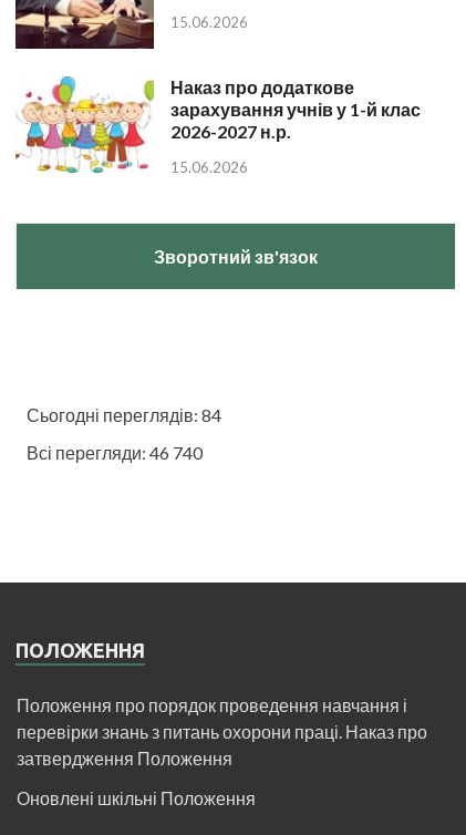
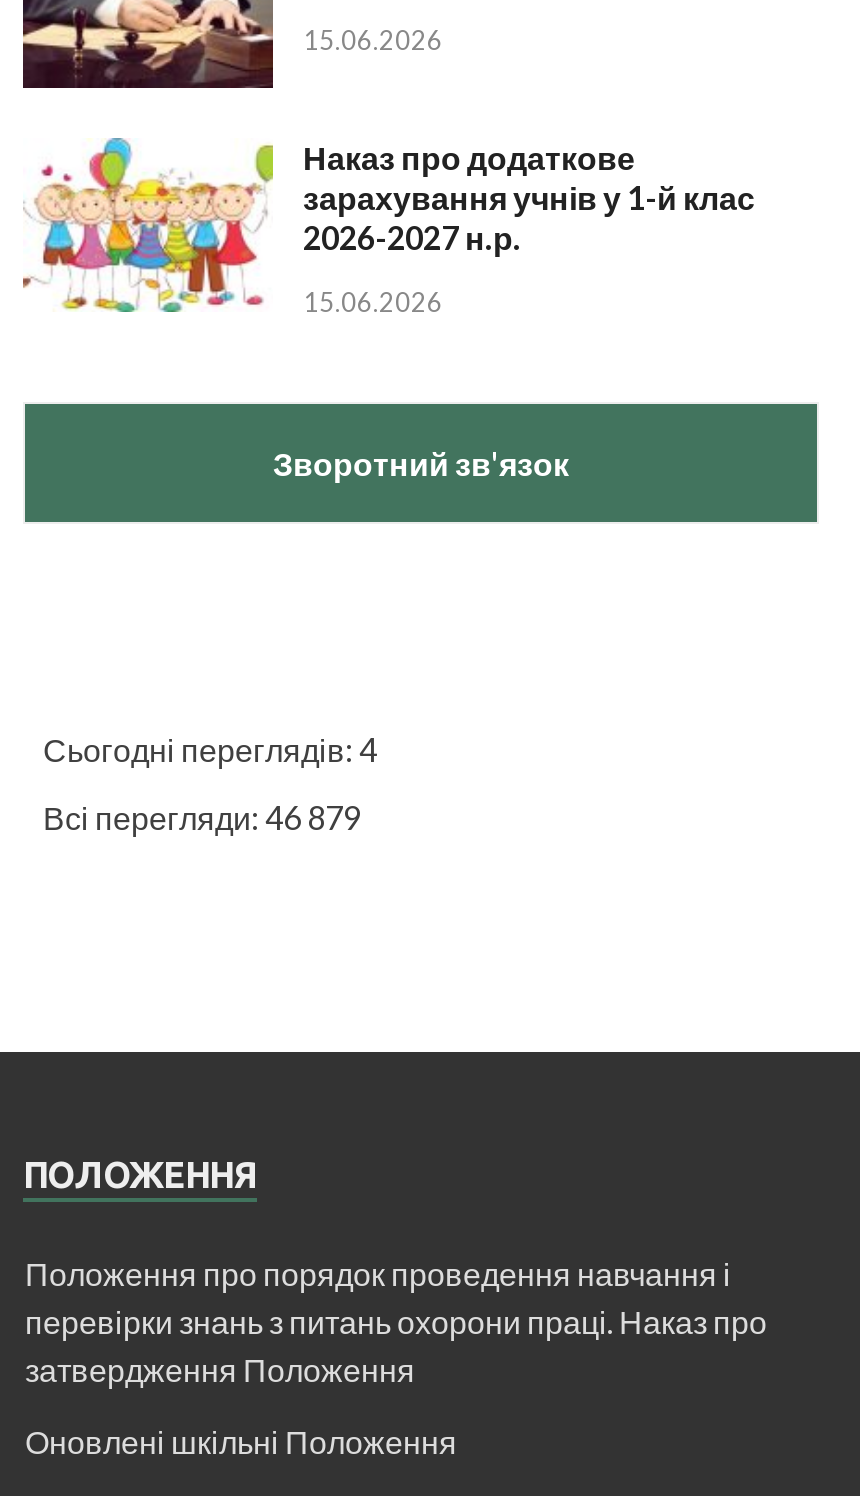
- Сьогодні переглядів: 84
+ Сьогодні переглядів: 4

- Всі перегляди: 46 740
+ Всі перегляди: 46 879
